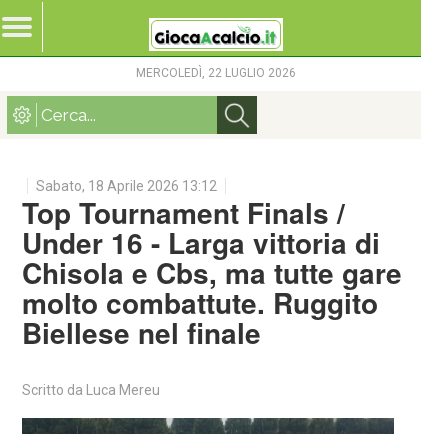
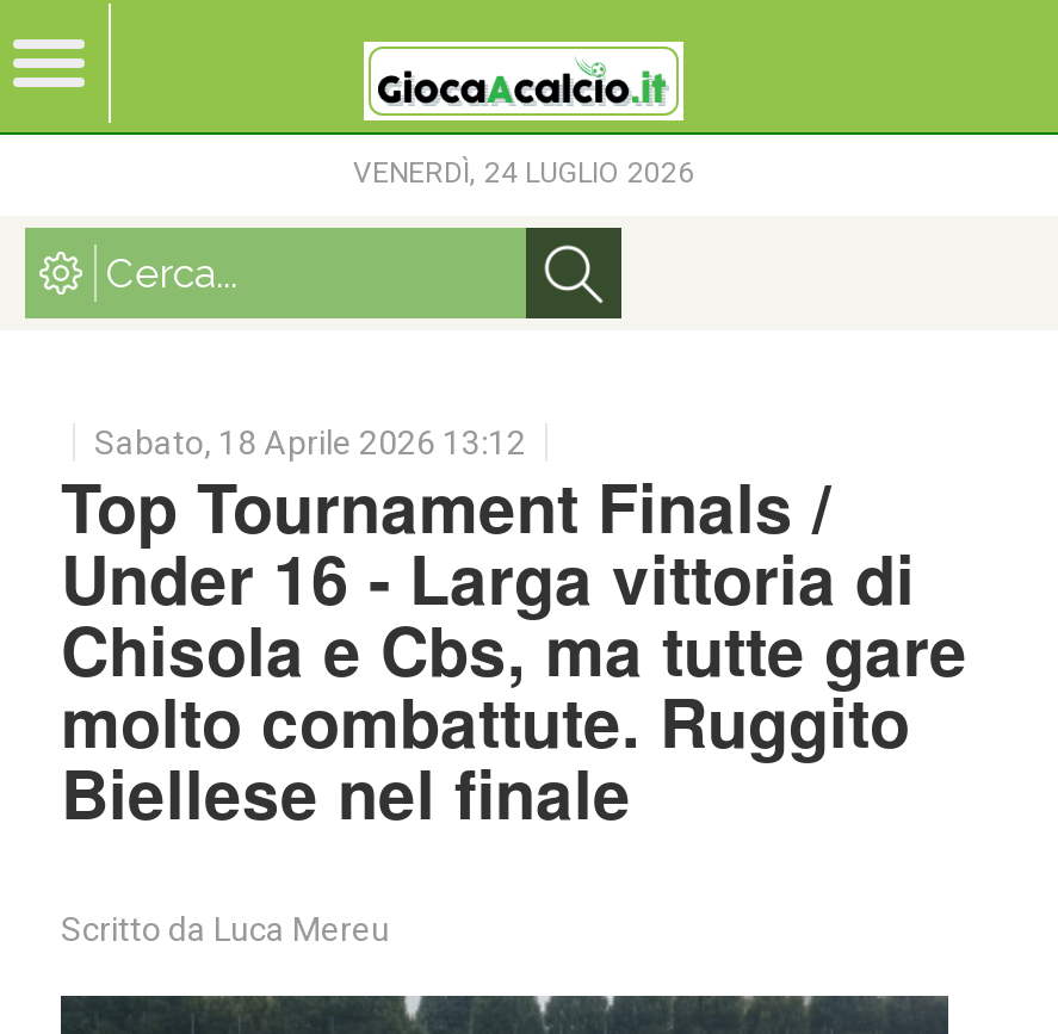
- MERCOLEDÌ, 22 LUGLIO 2026
+ VENERDÌ, 24 LUGLIO 2026
